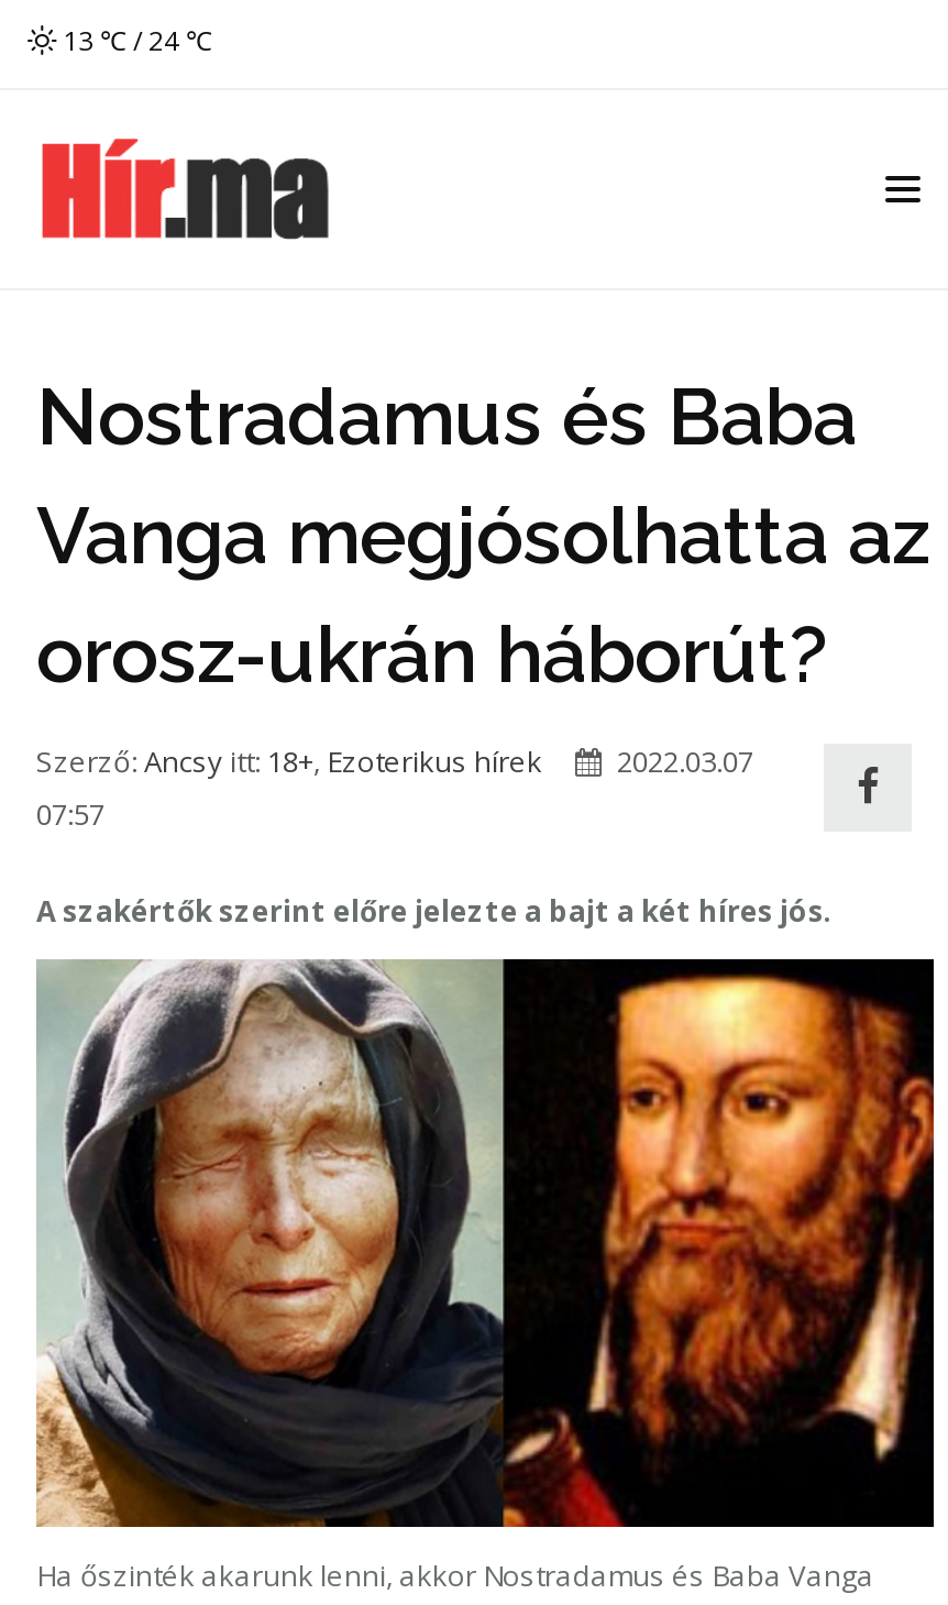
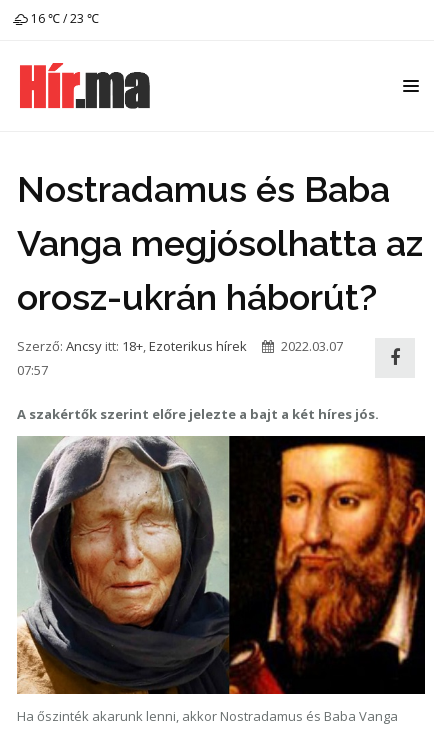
- 13 ℃ / 24 ℃
+ 16 ℃ / 23 ℃
